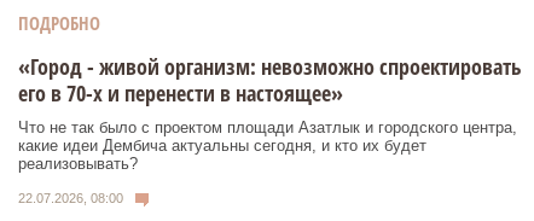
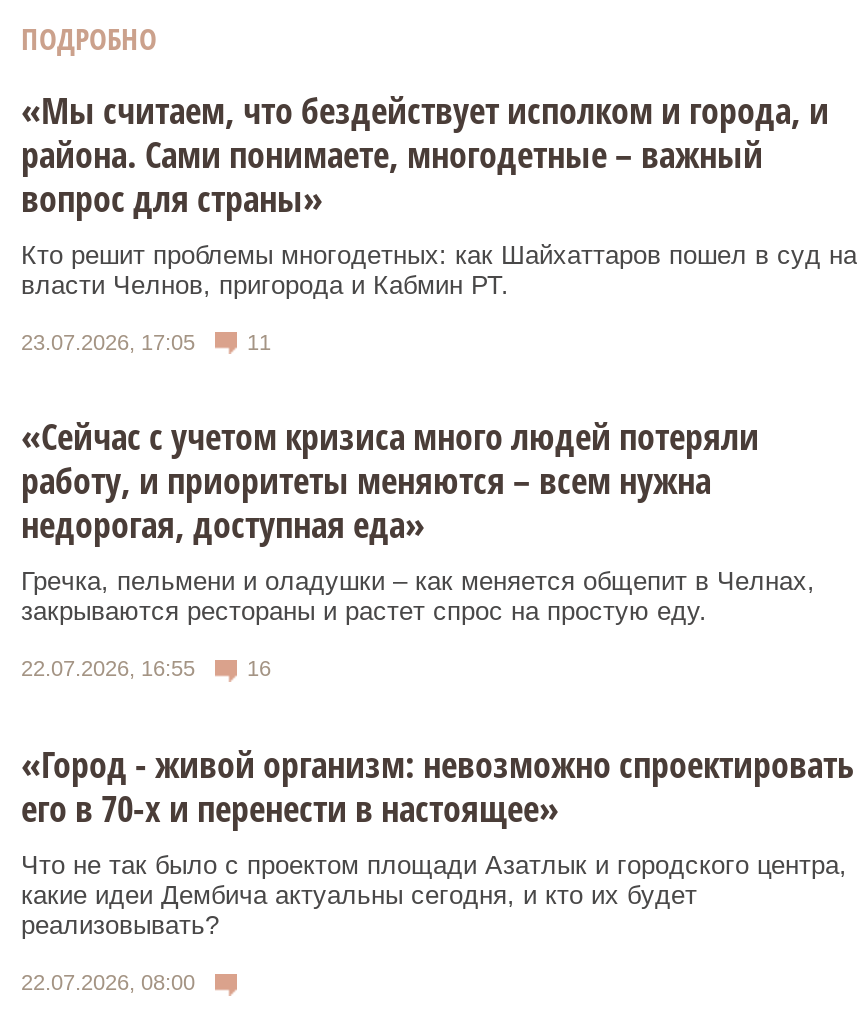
+ «Мы считаем, что бездействует исполком и города, и
+ района. Сами понимаете, многодетные – важный
+ вопрос для страны»
+ Кто решит проблемы многодетных: как Шайхаттаров пошел в суд на
+ власти Челнов, пригорода и Кабмин РТ.
+ 23.07.2026, 17:05
+ 11
+ «Сейчас с учетом кризиса много людей потеряли
+ работу, и приоритеты меняются – всем нужна
+ недорогая, доступная еда»
+ Гречка, пельмени и оладушки – как меняется общепит в Челнах,
+ закрываются рестораны и растет спрос на простую еду.
+ 22.07.2026, 16:55
+ 16
